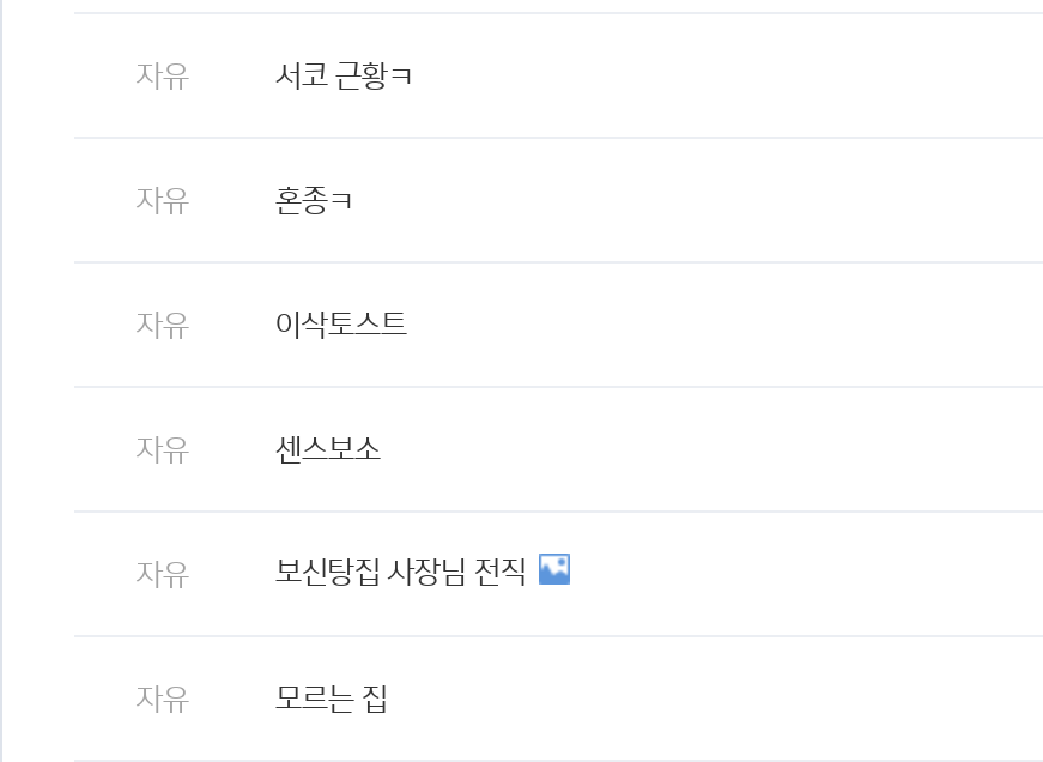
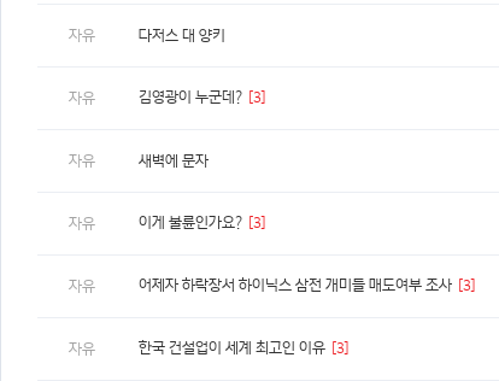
- 서코 근황ㅋ
+ 다저스 대 양키

- 혼종ㅋ
+ 김영광이 누군데? [3]

- 이삭토스트
+ 새벽에 문자

- 센스보소
+ 이게 불륜인가요? [3]

- 보신탕집 사장님 전직
+ 어제자 하락장서 하이닉스 삼전 개미들 매도여부 조사 [3]

- 모르는 집
+ 한국 건설업이 세계 최고인 이유 [3]
